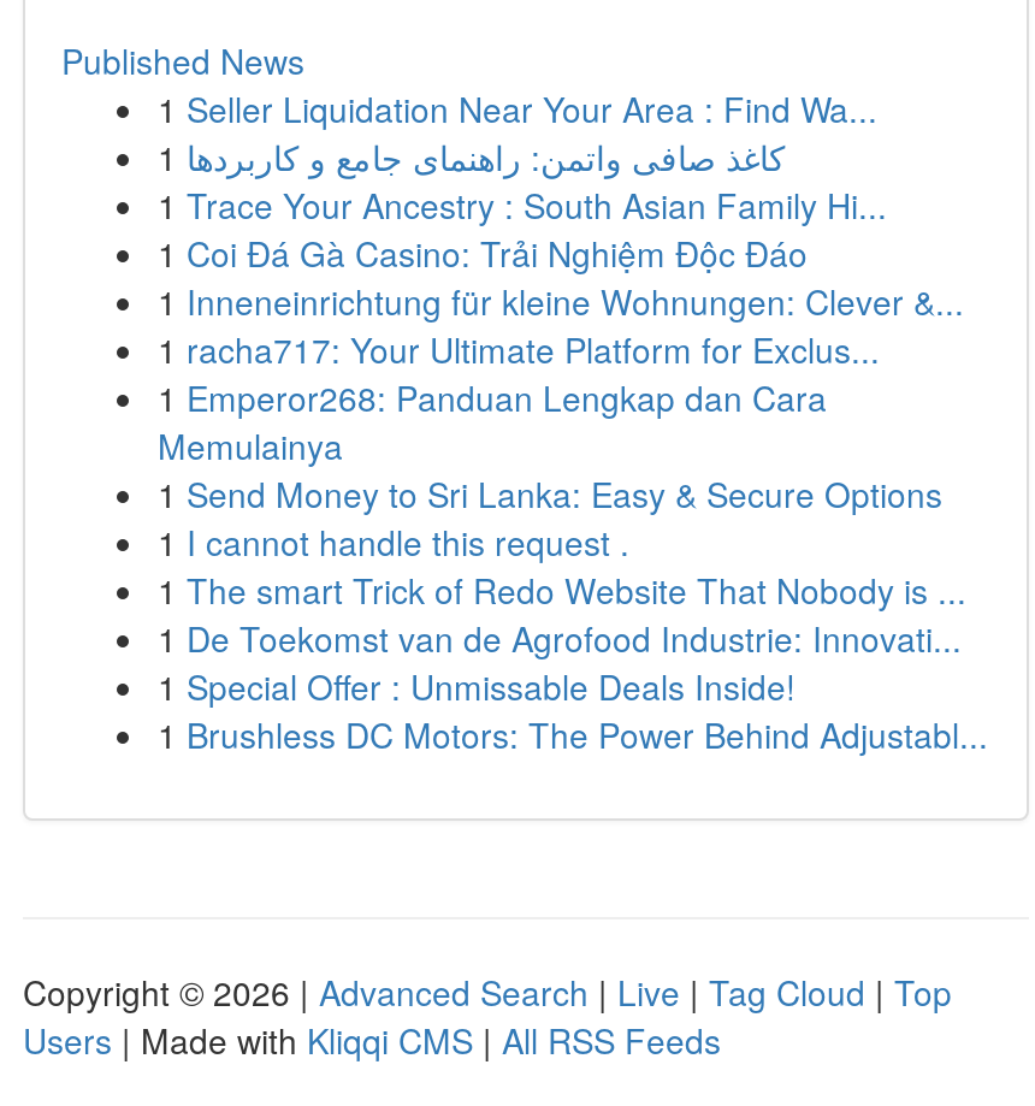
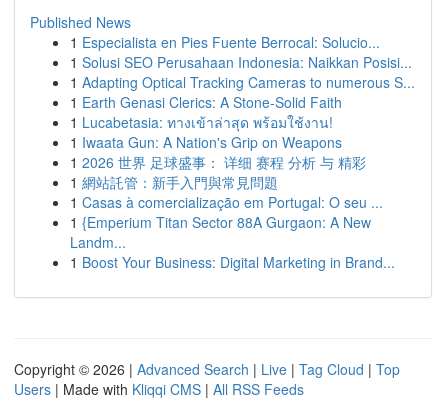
- 1 Seller Liquidation Near Your Area : Find Wa...
- 1 کاغذ صافی واتمن: راهنمای جامع و کاربردها
- 1 Trace Your Ancestry : South Asian Family Hi...
- 1 Coi Đá Gà Casino: Trải Nghiệm Độc Đáo
- 1 Inneneinrichtung für kleine Wohnungen: Clever &...
- 1 racha717: Your Ultimate Platform for Exclus...
- 1 Emperor268: Panduan Lengkap dan Cara
- Memulainya
- 1 Send Money to Sri Lanka: Easy & Secure Options
- 1 I cannot handle this request .
- 1 The smart Trick of Redo Website That Nobody is ...
- 1 De Toekomst van de Agrofood Industrie: Innovati...
- 1 Special Offer : Unmissable Deals Inside!
- 1 Brushless DC Motors: The Power Behind Adjustabl...
+ 1 Especialista en Pies Fuente Berrocal: Solucio...
+ 1 Solusi SEO Perusahaan Indonesia: Naikkan Posisi...
+ 1 Adapting Optical Tracking Cameras to numerous S...
+ 1 Earth Genasi Clerics: A Stone-Solid Faith
+ 1 Lucabetasia: ทางเข้าล่าสุด พร้อมใช้งาน!
+ 1 Iwaata Gun: A Nation's Grip on Weapons
+ 1 2026 世界 足球盛事： 详细 赛程 分析 与 精彩
+ 1 網站託管：新手入門與常見問題
+ 1 Casas à comercialização em Portugal: O seu ...
+ 1 {Emperium Titan Sector 88A Gurgaon: A New
+ Landm...
+ 1 Boost Your Business: Digital Marketing in Brand...
